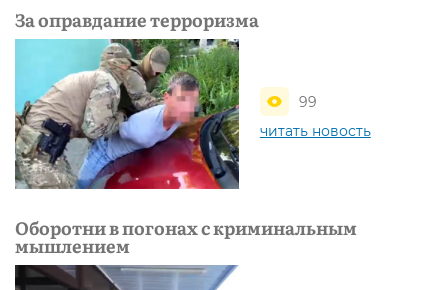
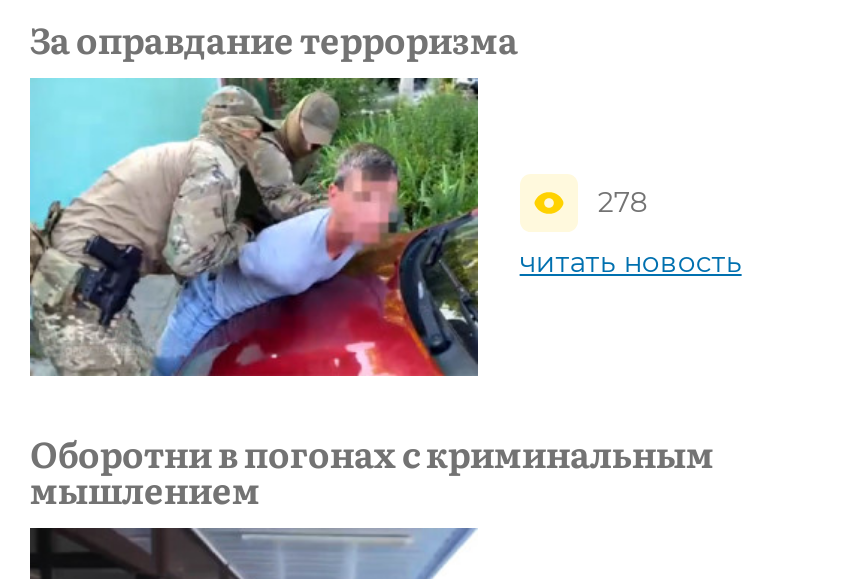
- 99
+ 278
